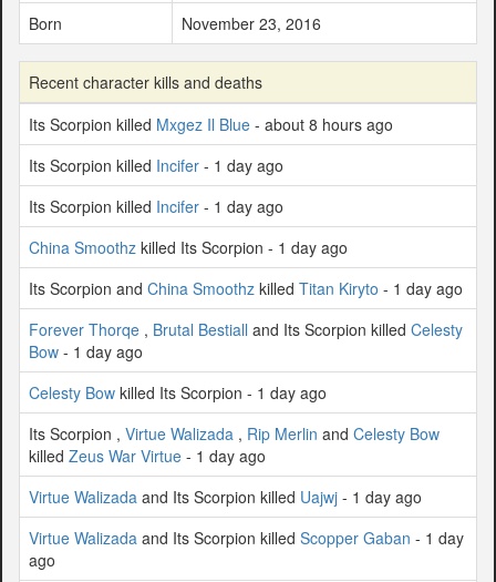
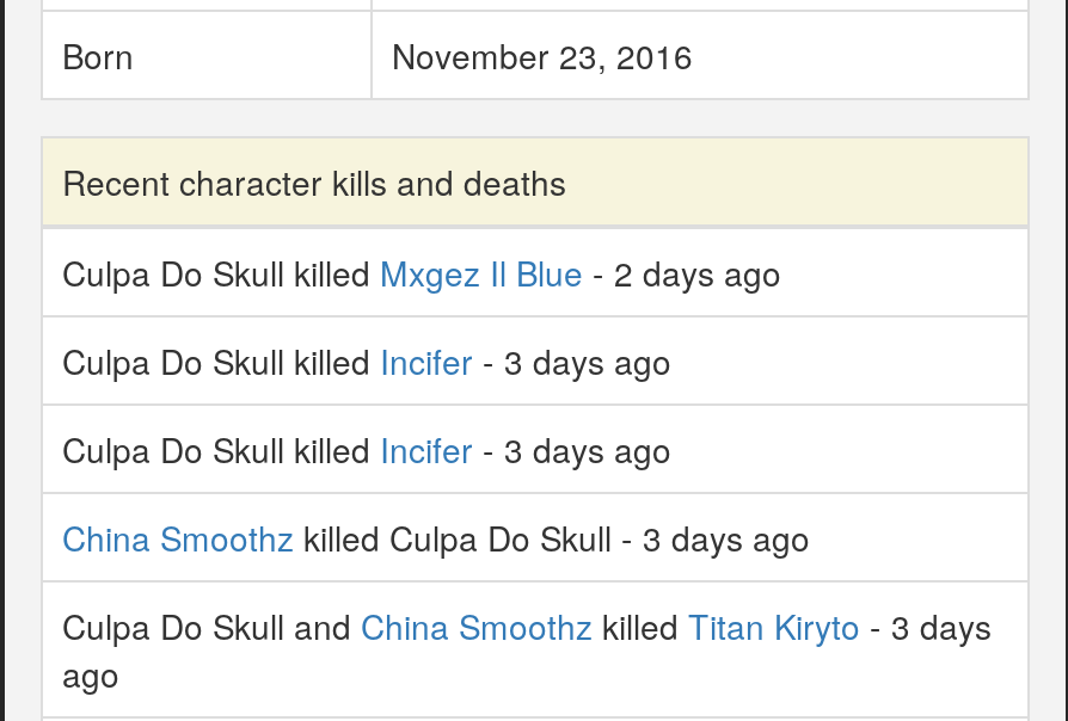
- Its Scorpion killed Mxgez Il Blue - about 8 hours ago
- Its Scorpion killed Incifer - 1 day ago
- Its Scorpion killed Incifer - 1 day ago
- China Smoothz killed Its Scorpion - 1 day ago
- Its Scorpion and China Smoothz killed Titan Kiryto - 1 day ago
- Forever Thorqe, Brutal Bestiall and Its Scorpion killed Celesty
- Bow - 1 day ago
- Celesty Bow killed Its Scorpion - 1 day ago
- Its Scorpion , Virtue Walizada, Rip Merlin and Celesty Bow
- killed Zeus War Virtue - 1 day ago
- Virtue Walizada and Its Scorpion killed Uajwj - 1 day ago
- Virtue Walizada and Its Scorpion killed Scopper Gaban - 1 day
+ Culpa Do Skull killed Mxgez Il Blue - 2 days ago
+ Culpa Do Skull killed Incifer - 3 days ago
+ Culpa Do Skull killed Incifer - 3 days ago
+ China Smoothz killed Culpa Do Skull - 3 days ago
+ Culpa Do Skull and China Smoothz killed Titan Kiryto - 3 days
